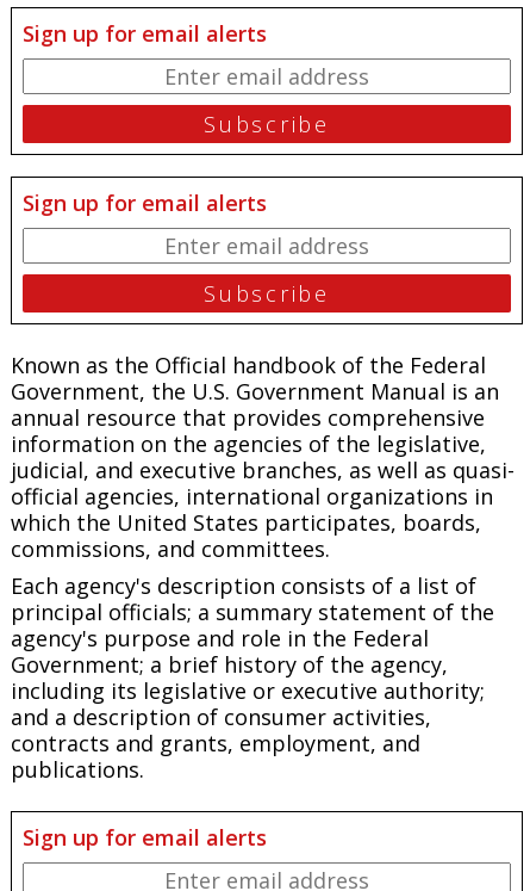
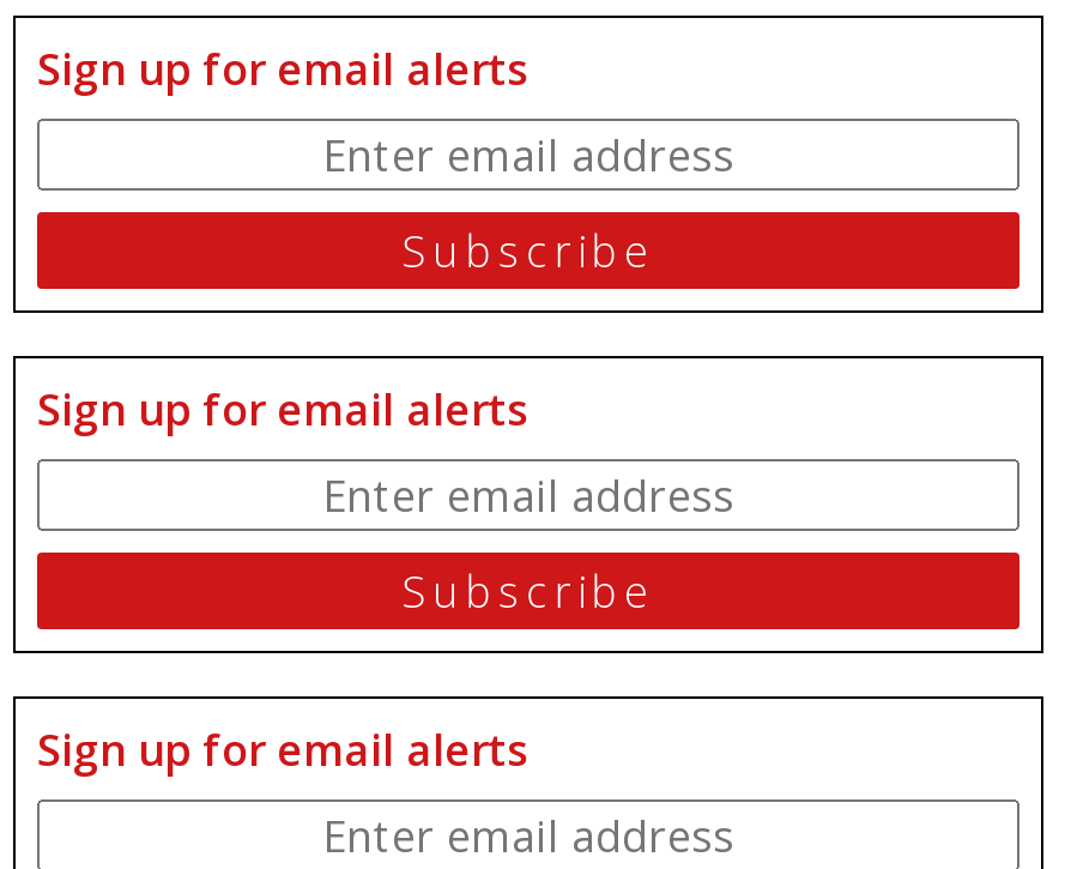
- Known as the Official handbook of the Federal
- Government, the U.S. Government Manual is an
- annual resource that provides comprehensive
- information on the agencies of the legislative,
- judicial, and executive branches, as well as quasi-
- official agencies, international organizations in
- which the United States participates, boards,
- commissions, and committees.
- Each agency's description consists of a list of
- principal officials; a summary statement of the
- agency's purpose and role in the Federal
- Government; a brief history of the agency,
- including its legislative or executive authority;
- and a description of consumer activities,
- contracts and grants, employment, and
- publications.
